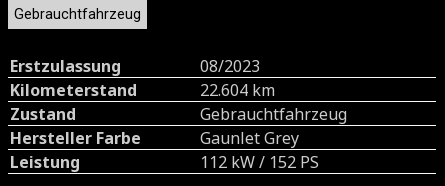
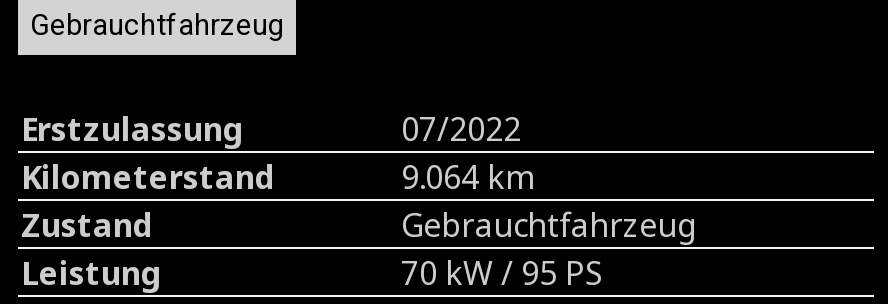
- 08/2023
+ 07/2022

- 22.604 km
+ 9.064 km

- Hersteller Farbe
- Gaunlet Grey

- 112 kW / 152 PS
+ 70 kW / 95 PS
